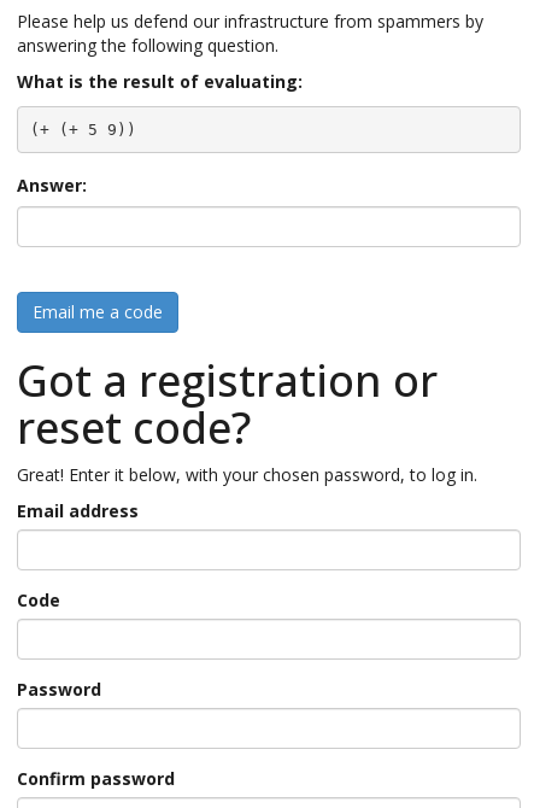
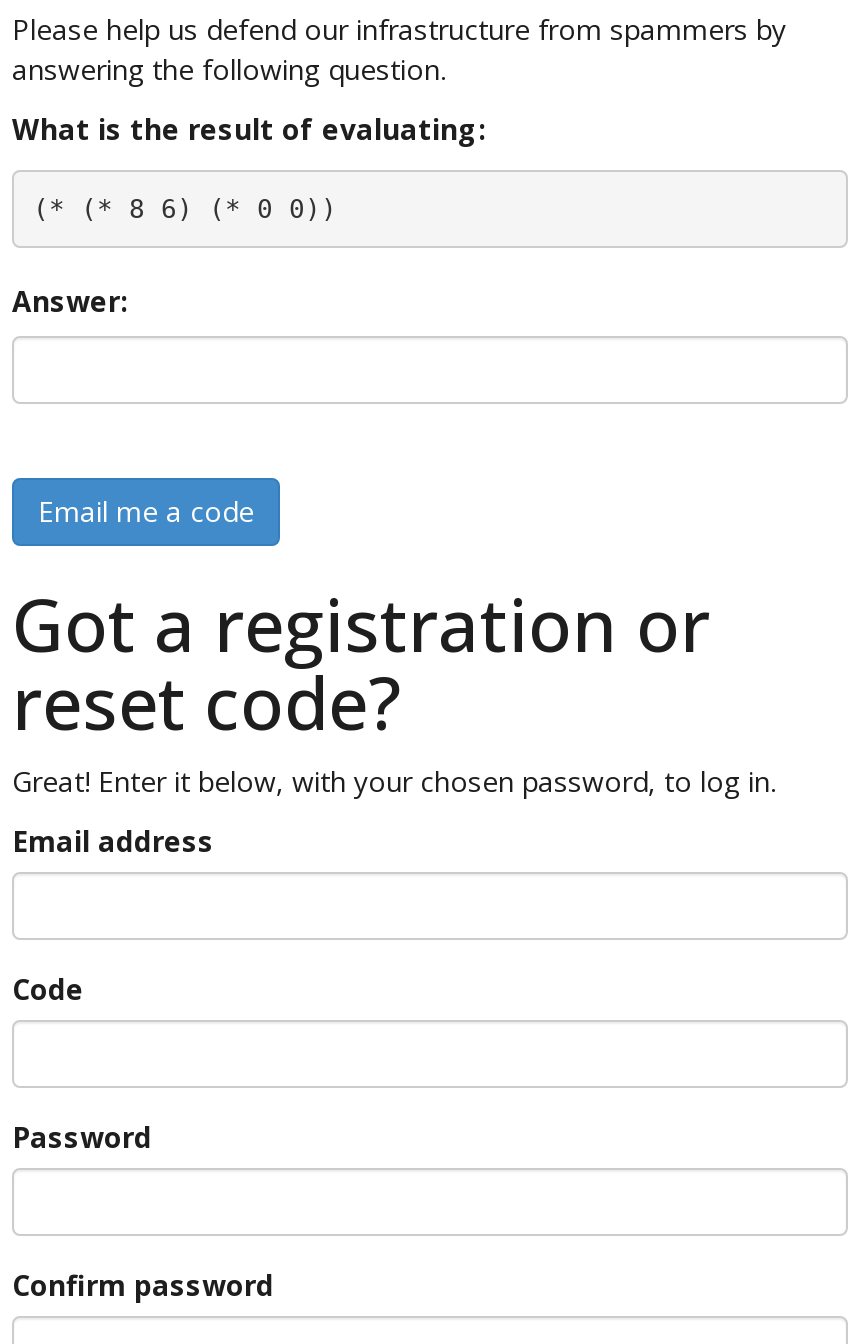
- (+ (+ 5 9))
+ (* (* 8 6) (* 0 0))
